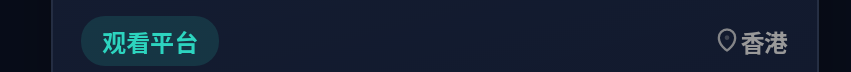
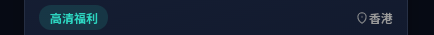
- 观看平台
+ 高清福利
